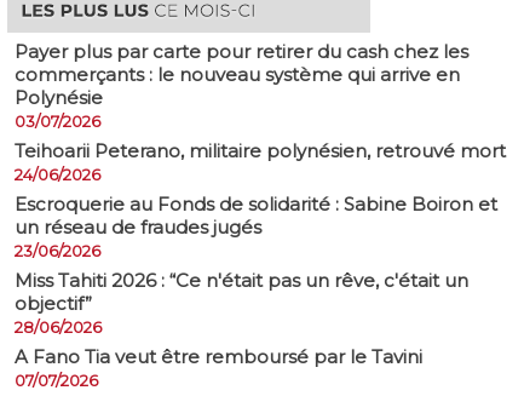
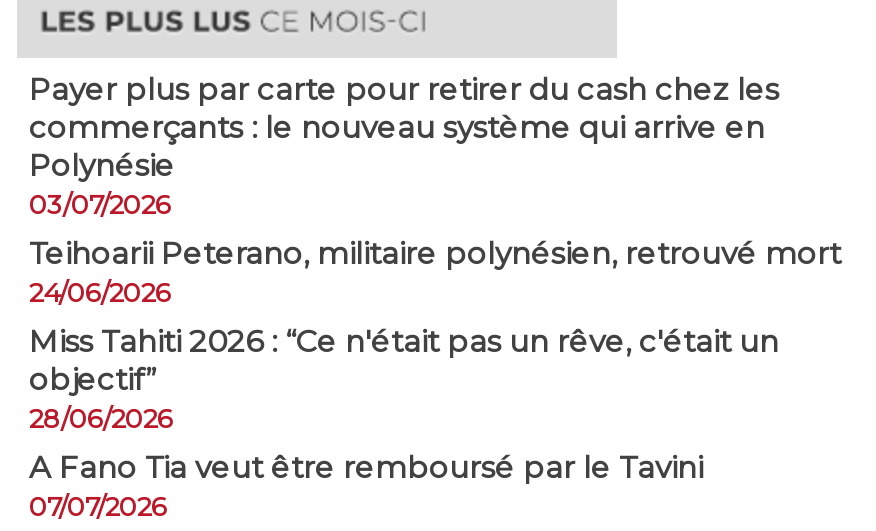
- Escroquerie au Fonds de solidarité : Sabine Boiron et
- un réseau de fraudes jugés
- 23/06/2026
